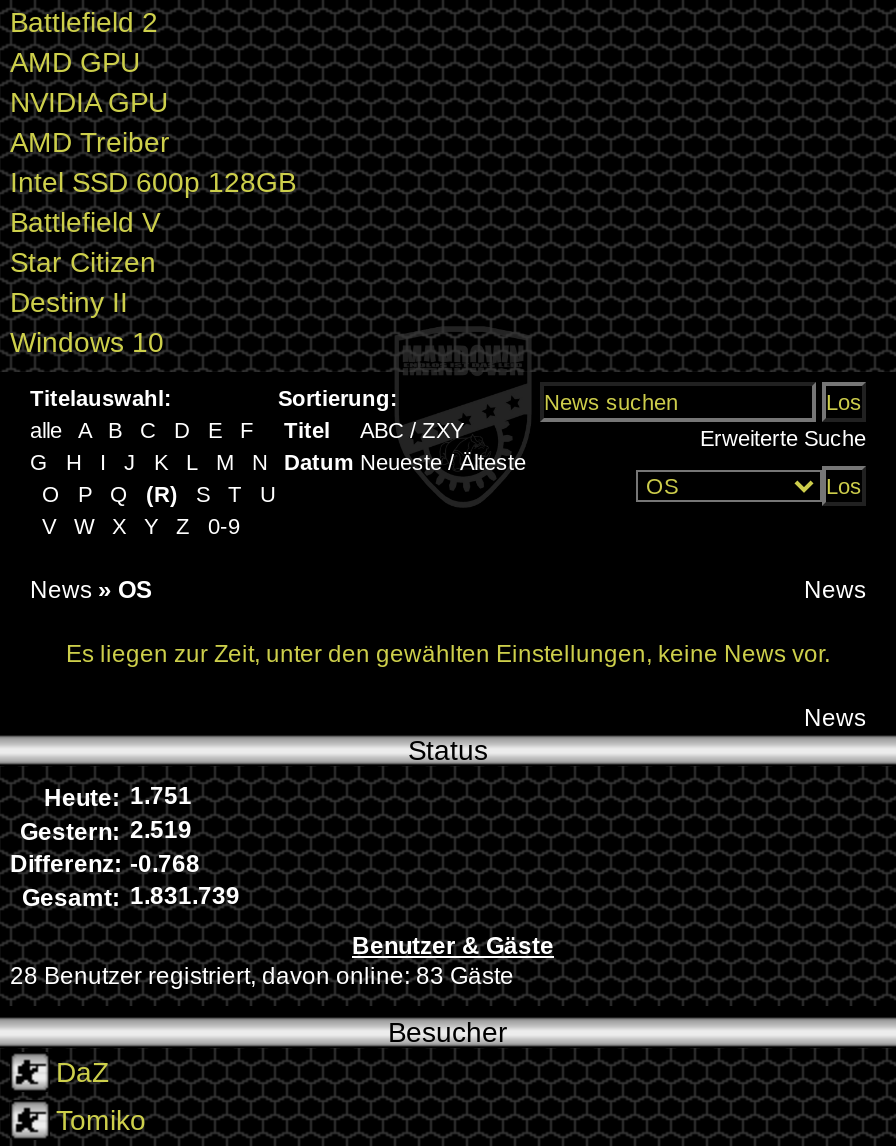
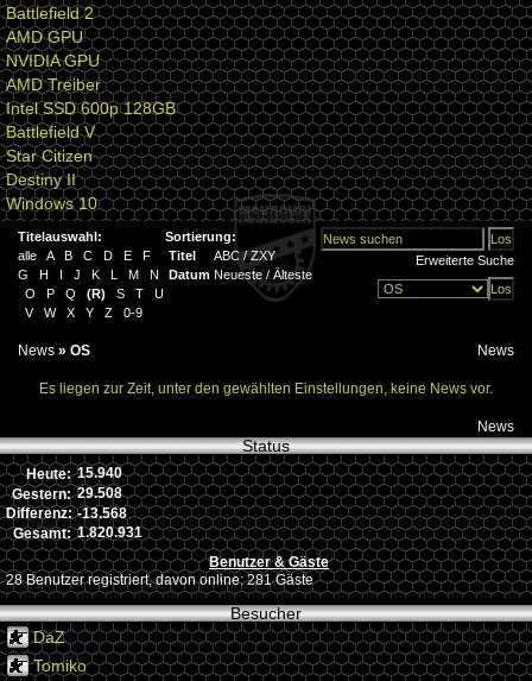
- Heute: 1.751
+ Heute: 15.940

- Gestern: 2.519
+ Gestern: 29.508

- Differenz: -0.768
+ Differenz: -13.568

- Gesamt: 1.831.739
+ Gesamt: 1.820.931

- 28 Benutzer registriert, davon online: 83 Gäste
+ 28 Benutzer registriert, davon online: 281 Gäste
